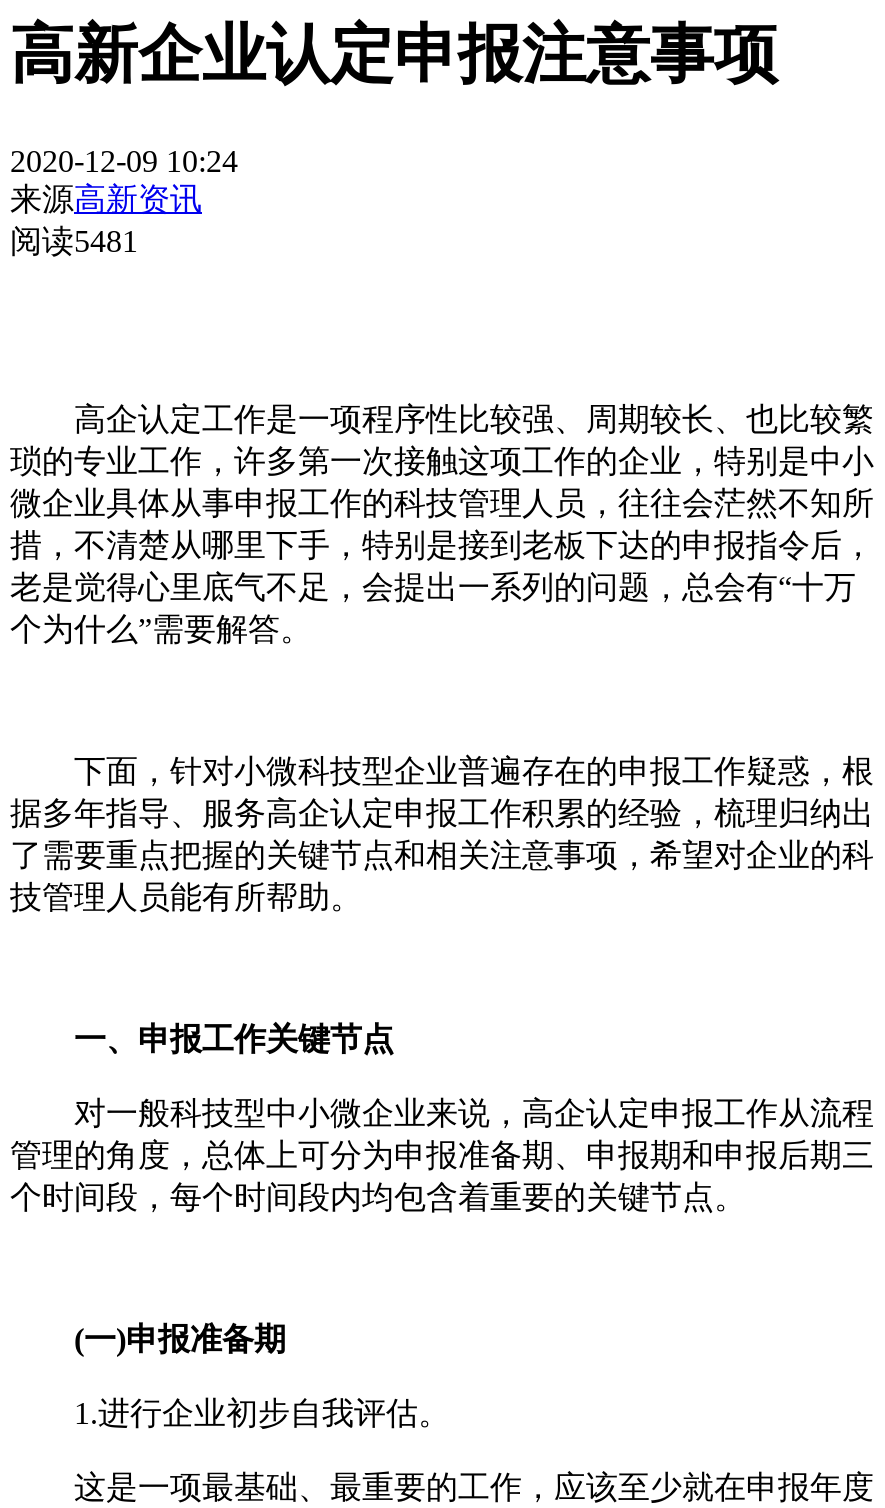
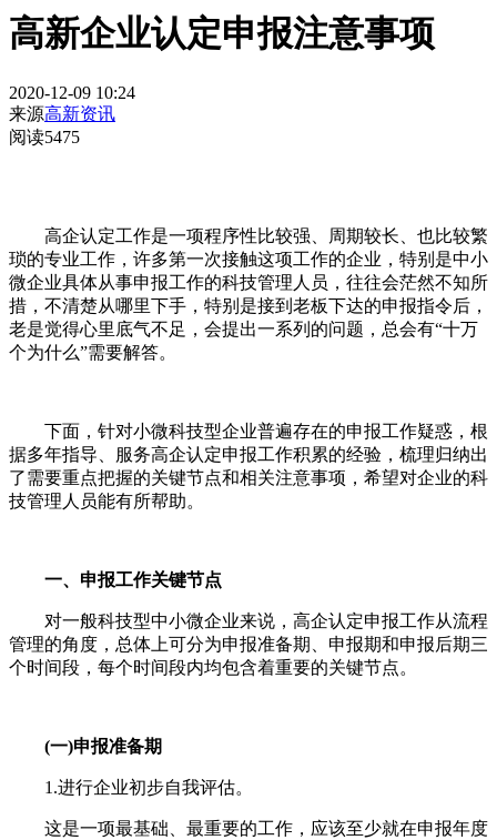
- 阅读5481
+ 阅读5475
